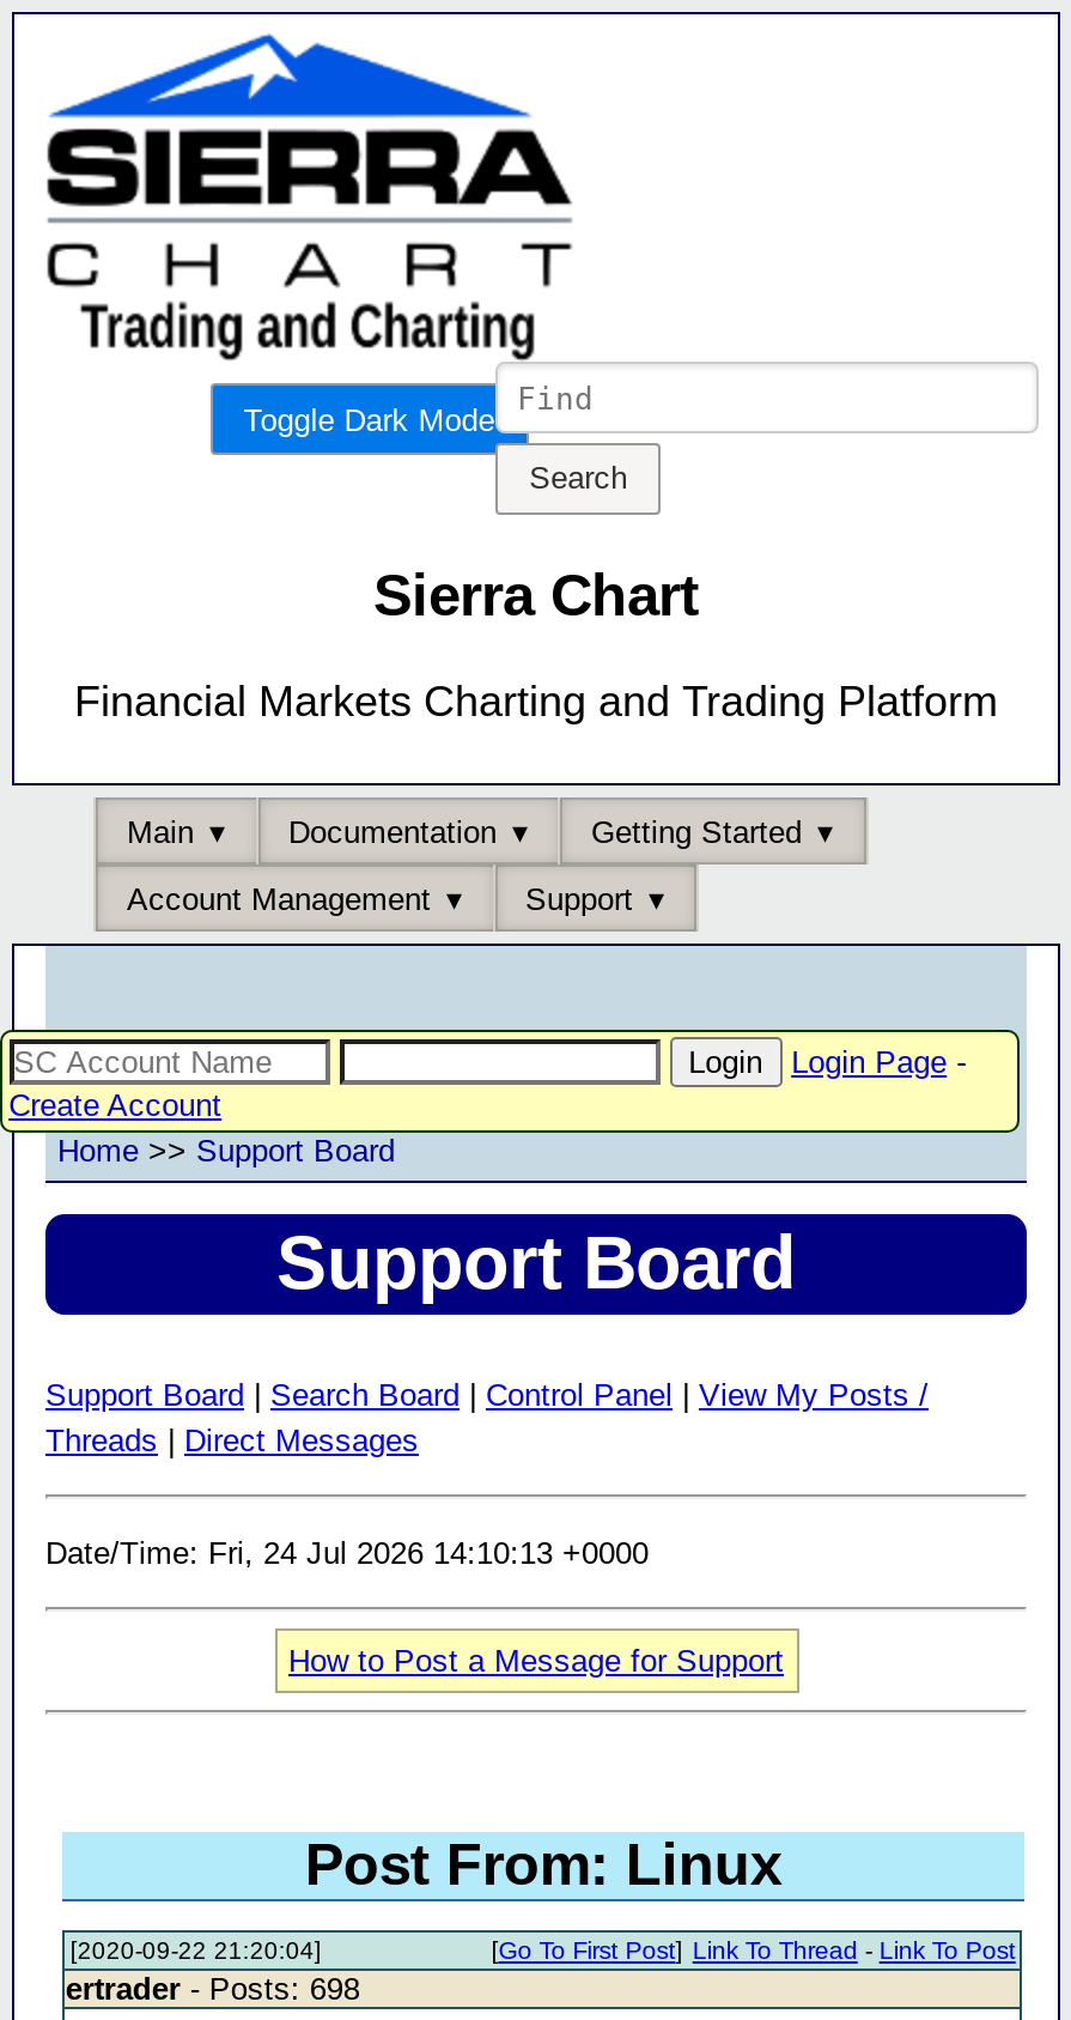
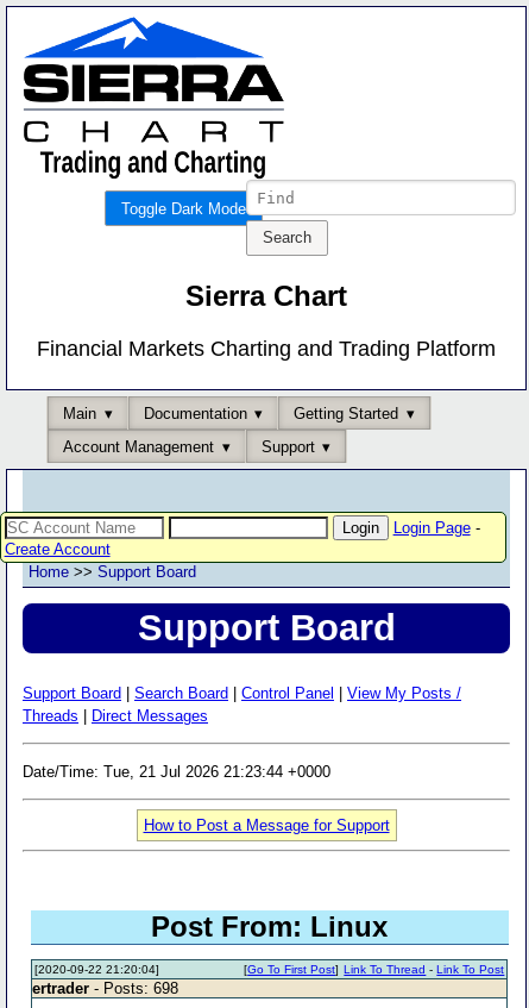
- Date/Time: Fri, 24 Jul 2026 14:10:13 +0000
+ Date/Time: Tue, 21 Jul 2026 21:23:44 +0000
